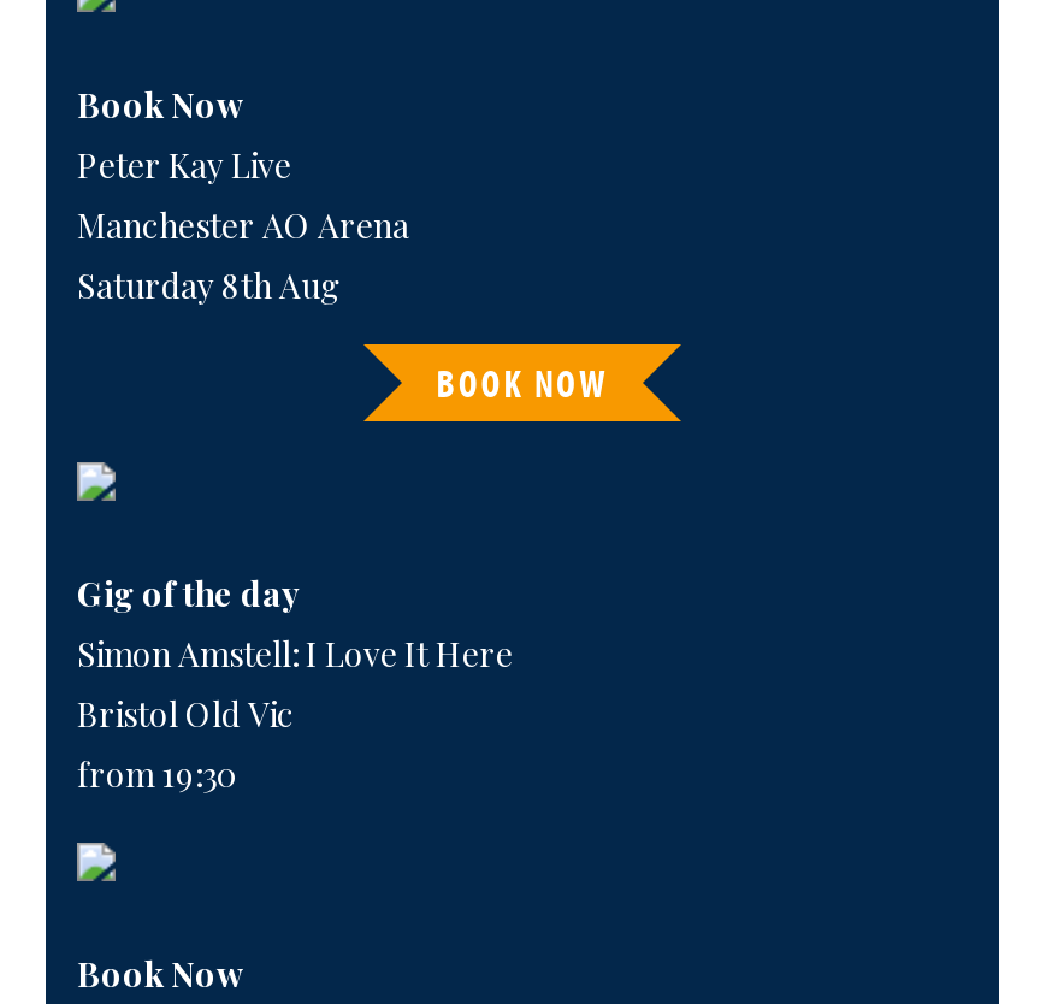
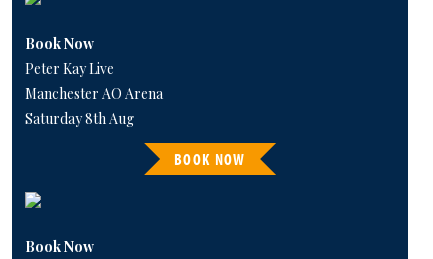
- Gig of the day
- Simon Amstell: I Love It Here
- Bristol Old Vic
- from 19:30
